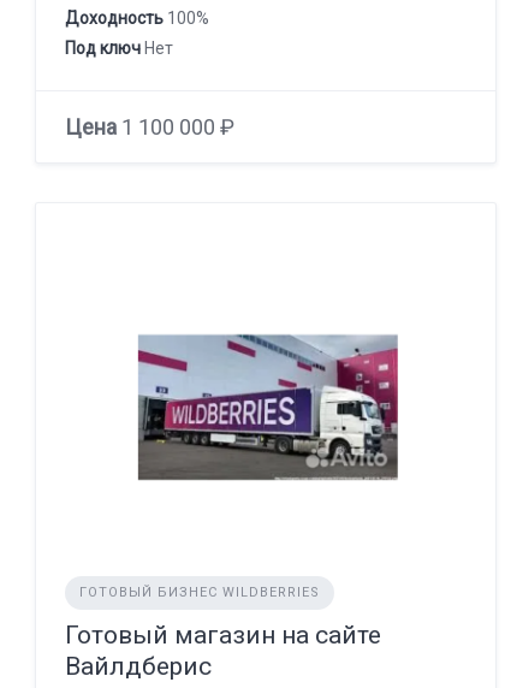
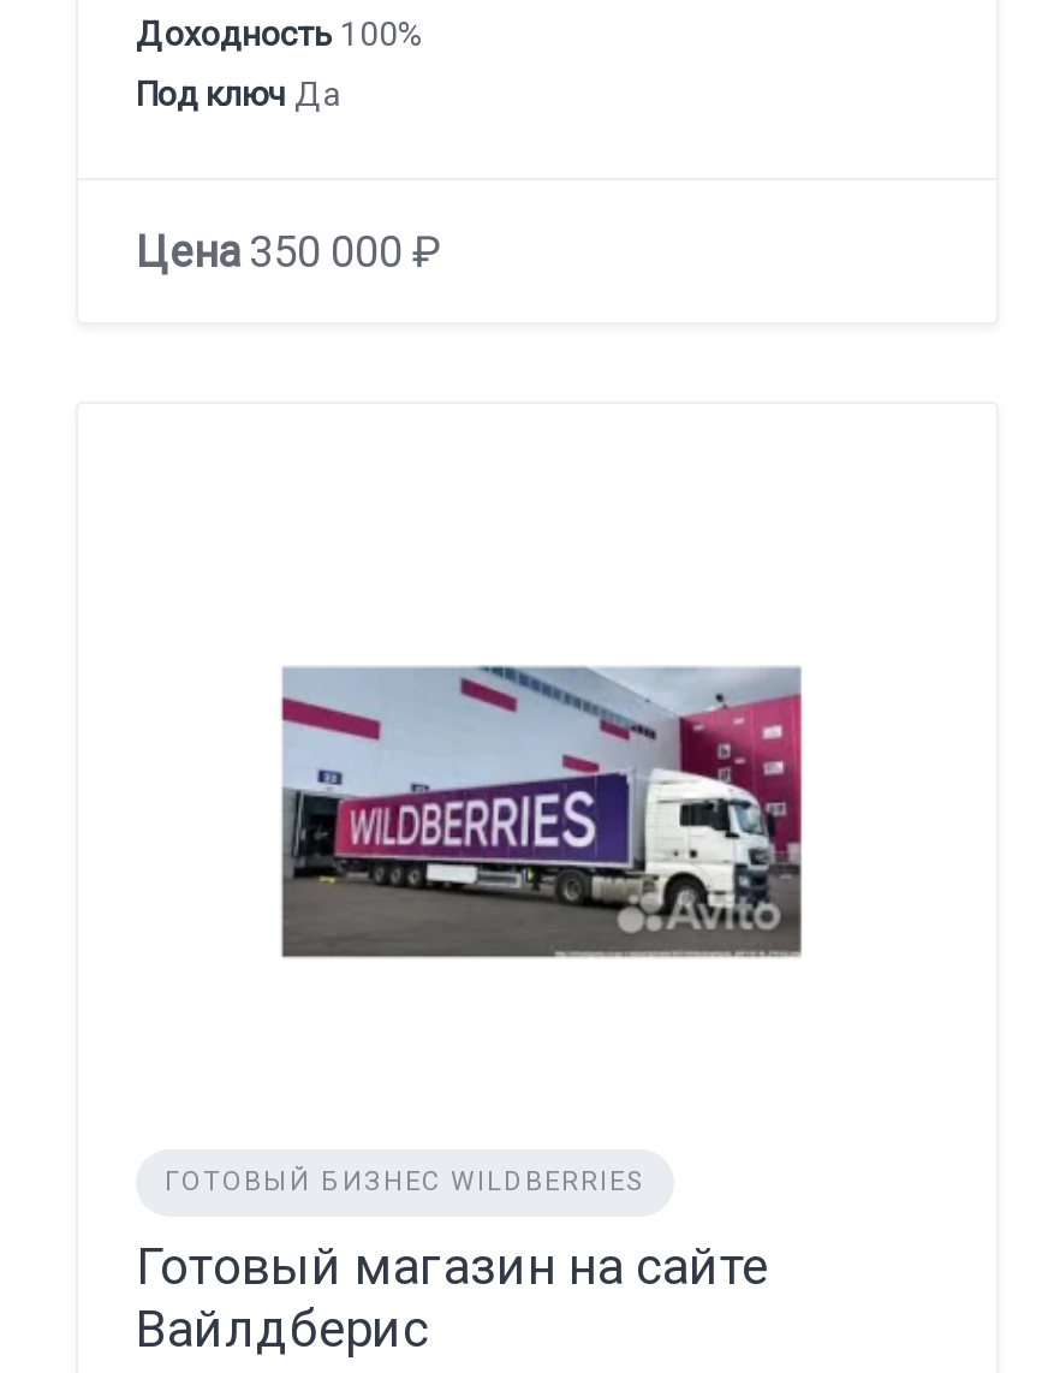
- Под ключ Нет
+ Под ключ Да

- Цена 1 100 000 ₽
+ Цена 350 000 ₽
